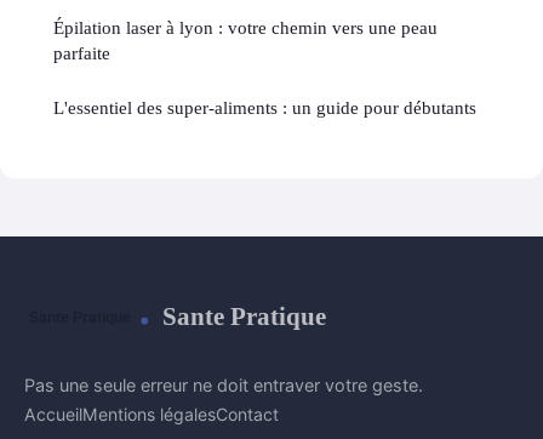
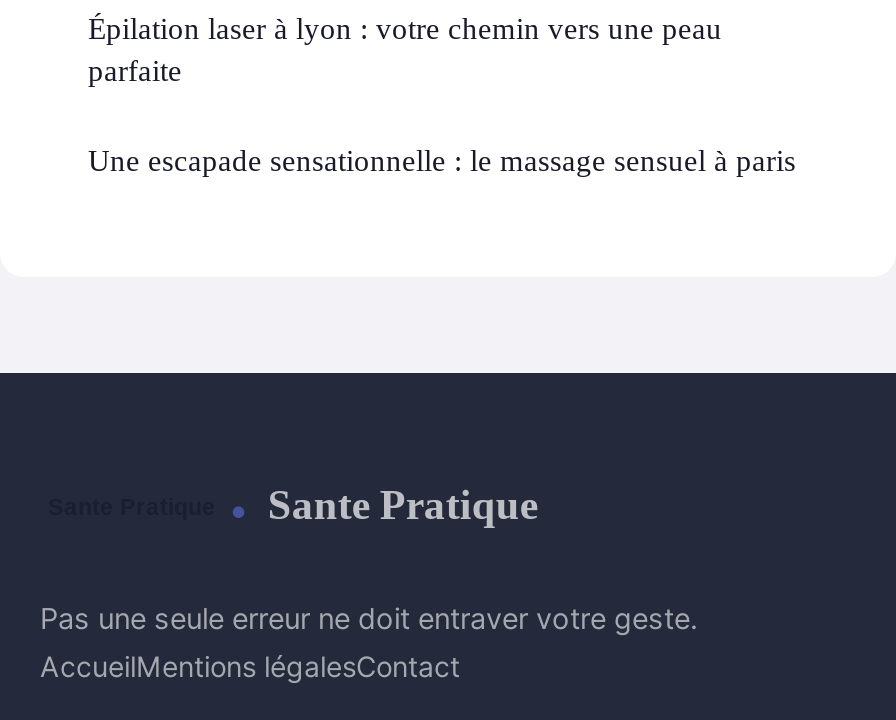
- L'essentiel des super-aliments : un guide pour débutants
+ Une escapade sensationnelle : le massage sensuel à paris
